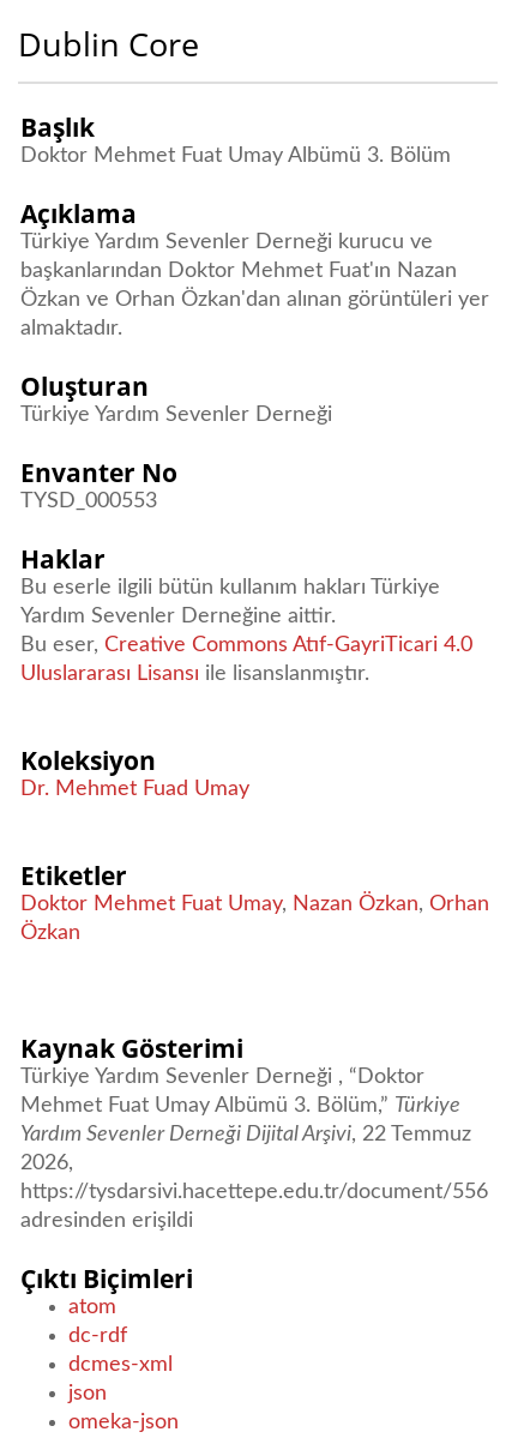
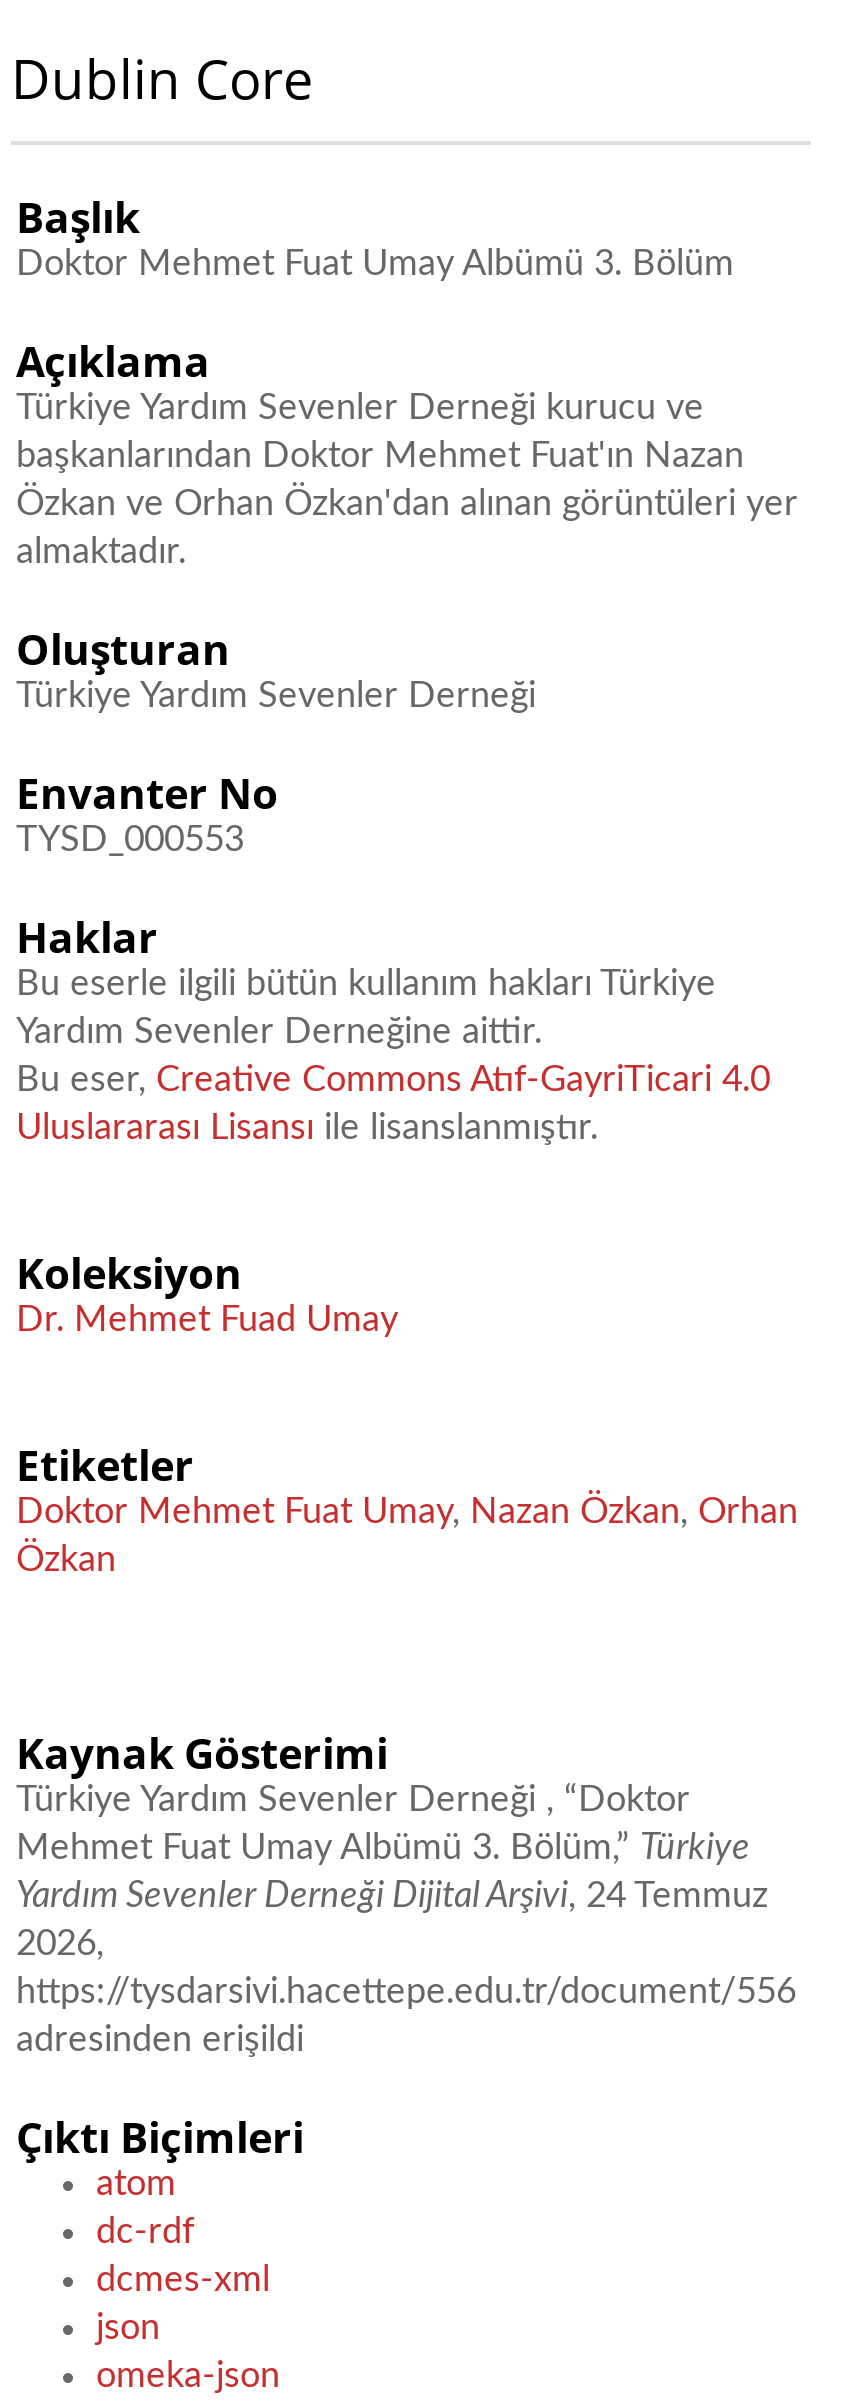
- Yardım Sevenler Derneği Dijital Arşivi, 22 Temmuz
+ Yardım Sevenler Derneği Dijital Arşivi, 24 Temmuz
